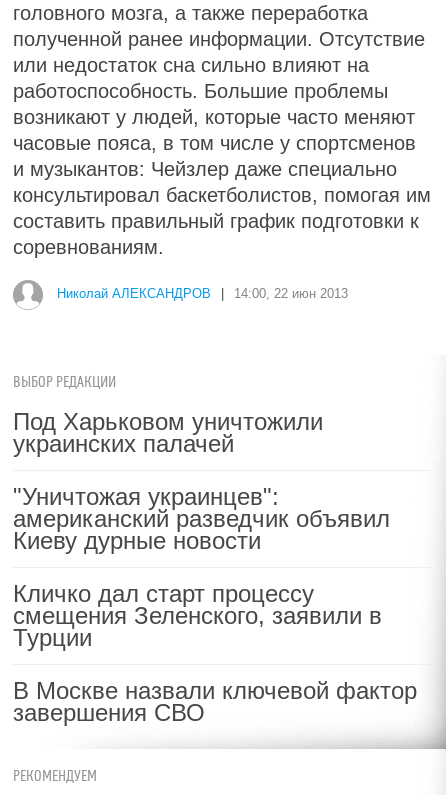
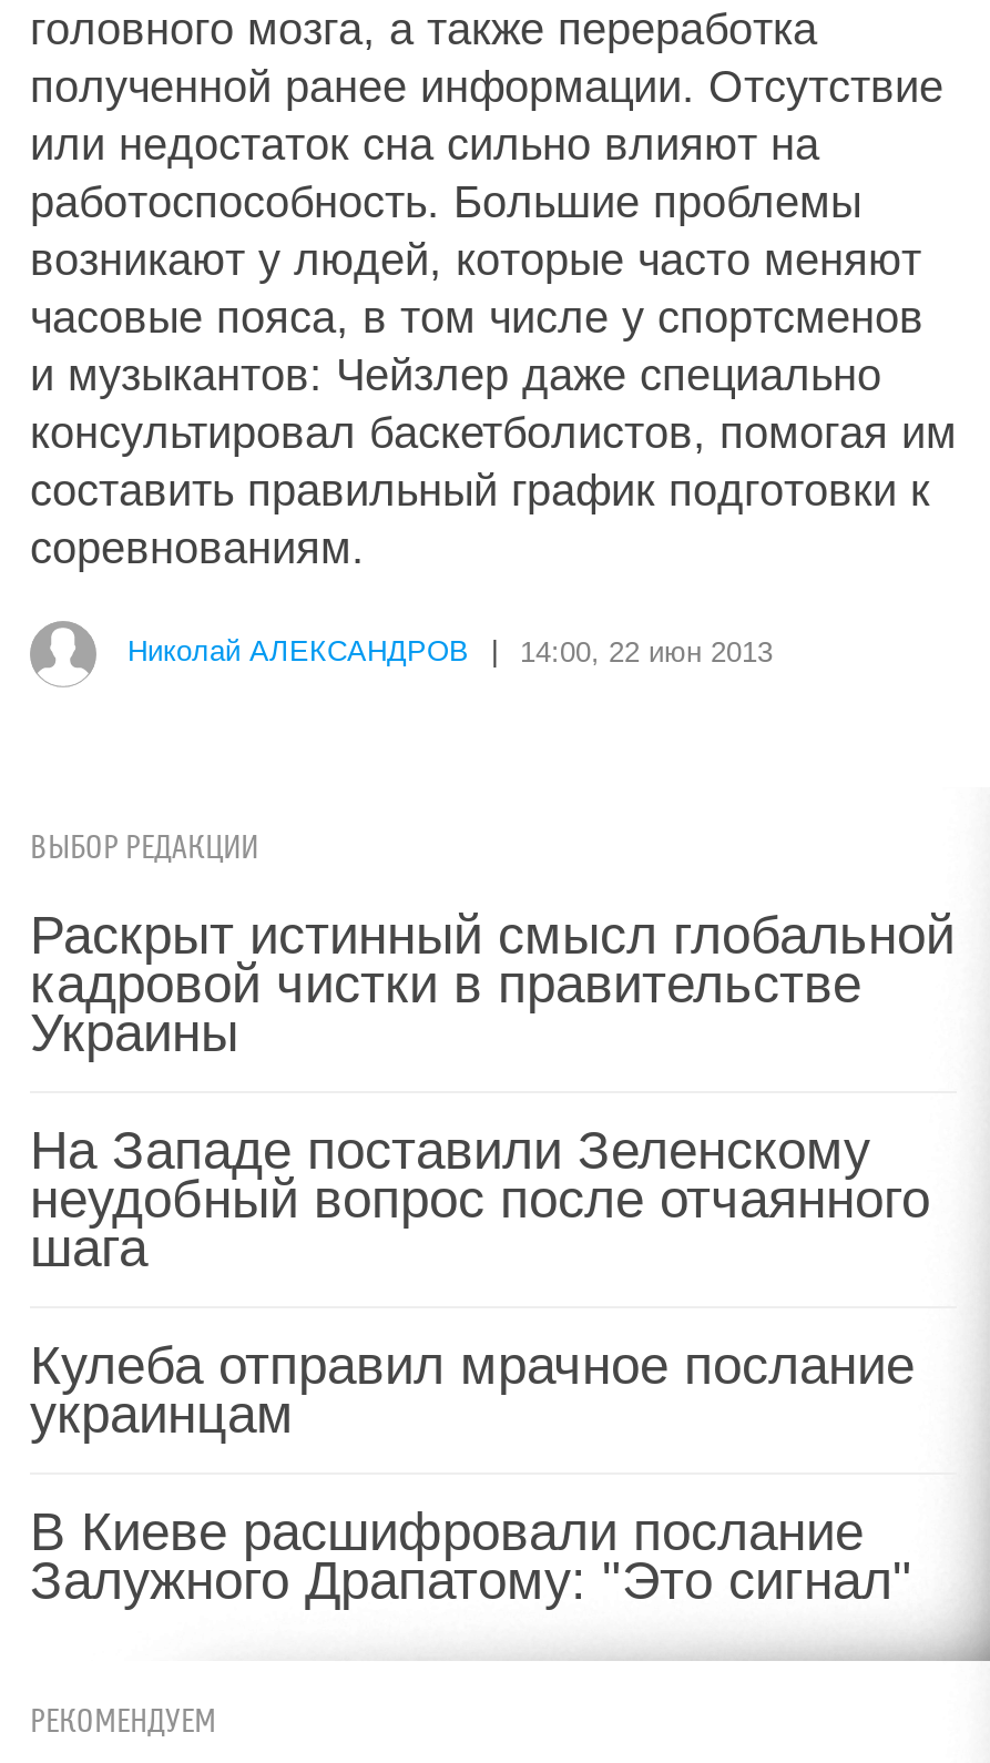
- Под Харьковом уничтожили
- украинских палачей
+ Раскрыт истинный смысл глобальной
+ кадровой чистки в правительстве
+ Украины

- "Уничтожая украинцев":
- американский разведчик объявил
- Киеву дурные новости
+ На Западе поставили Зеленскому
+ неудобный вопрос после отчаянного
+ шага

- Кличко дал старт процессу
- смещения Зеленского, заявили в
- Турции
+ Кулеба отправил мрачное послание
+ украинцам

- В Москве назвали ключевой фактор
- завершения СВО
+ В Киеве расшифровали послание
+ Залужного Драпатому: "Это сигнал"
